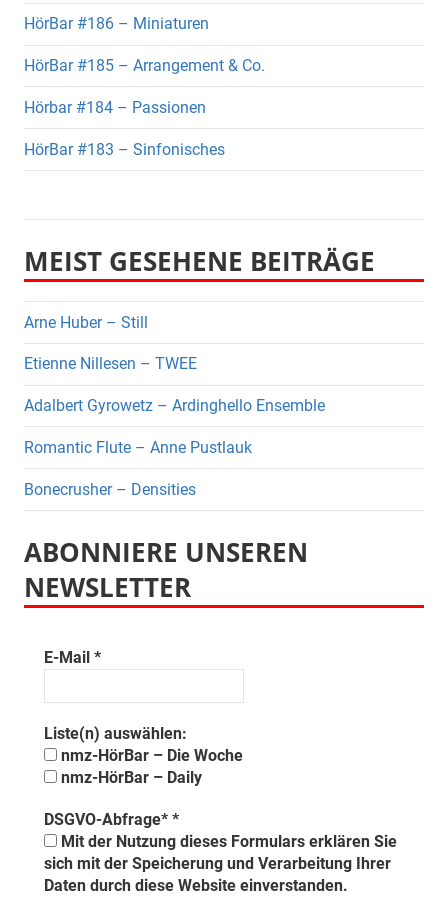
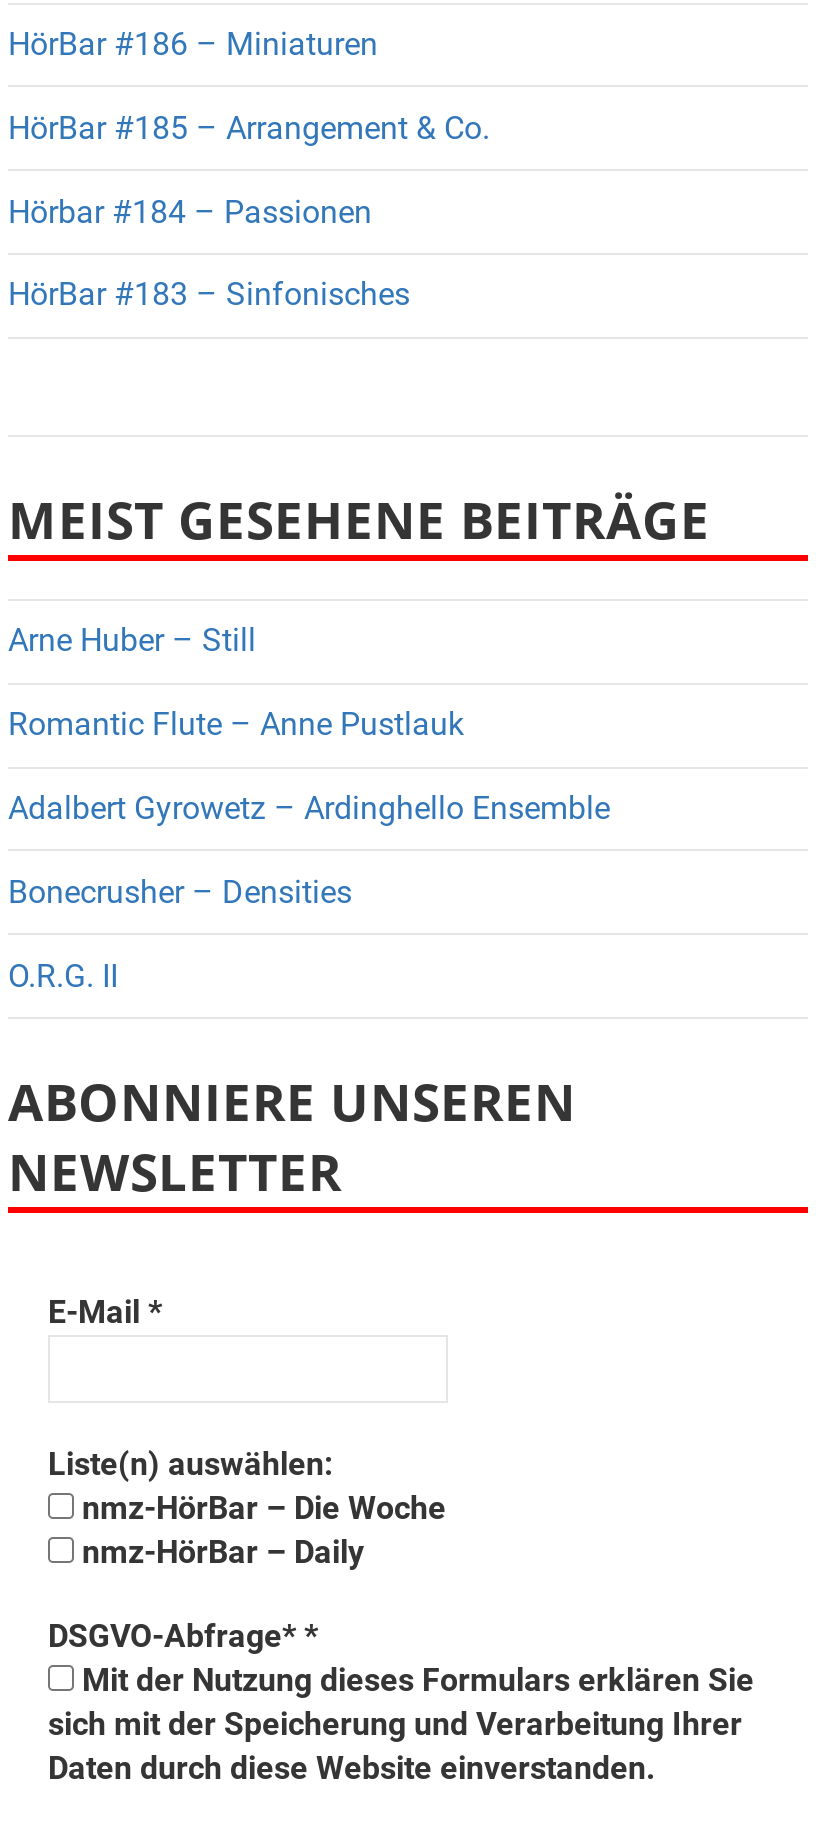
- Etienne Nillesen – TWEE

moved up: Romantic Flute – Anne Pustlauk

moved up: Bonecrusher – Densities

+ O.R.G. II
